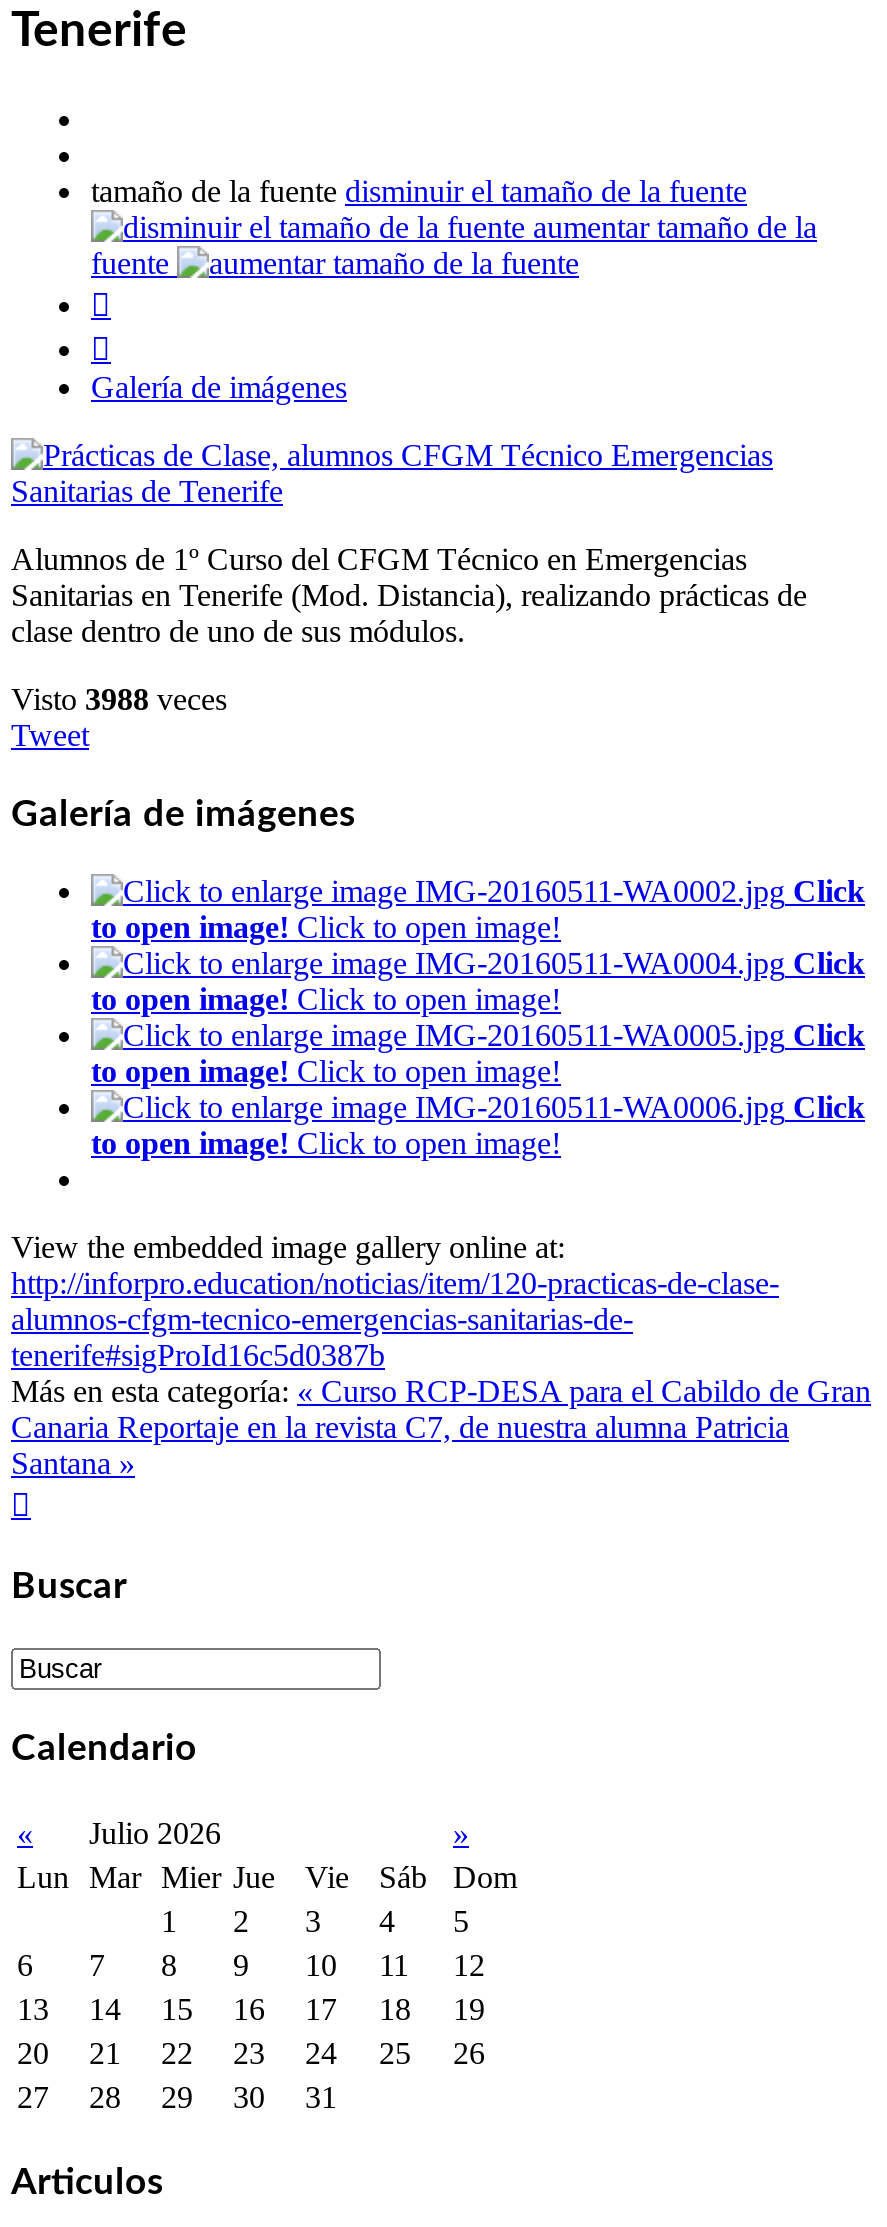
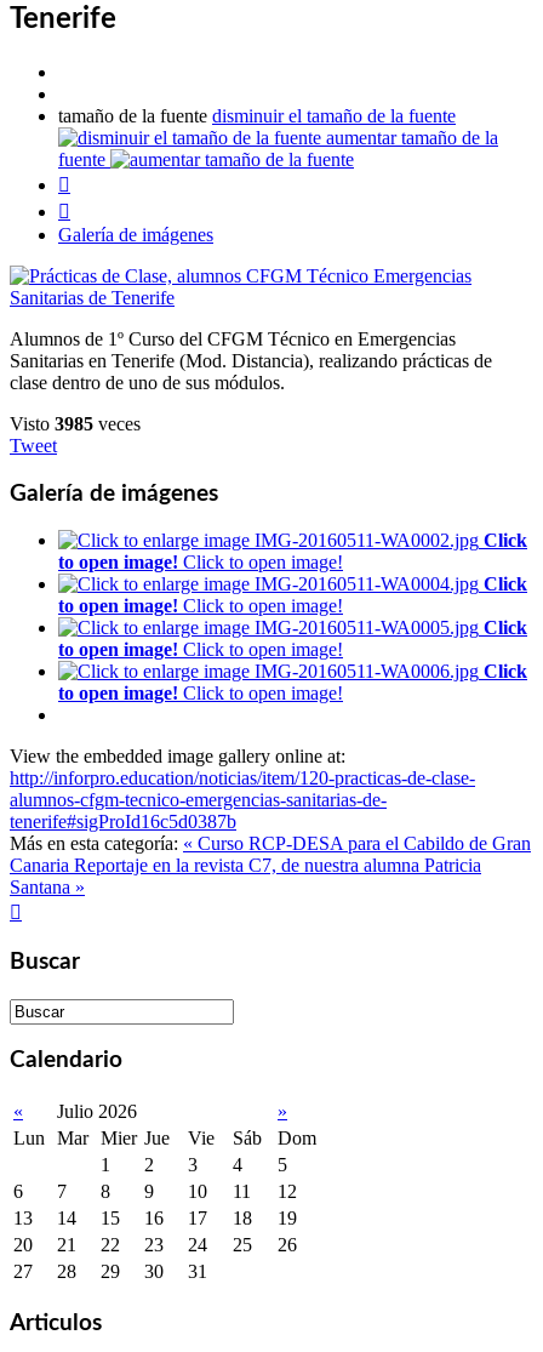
- Visto 3988 veces
+ Visto 3985 veces
